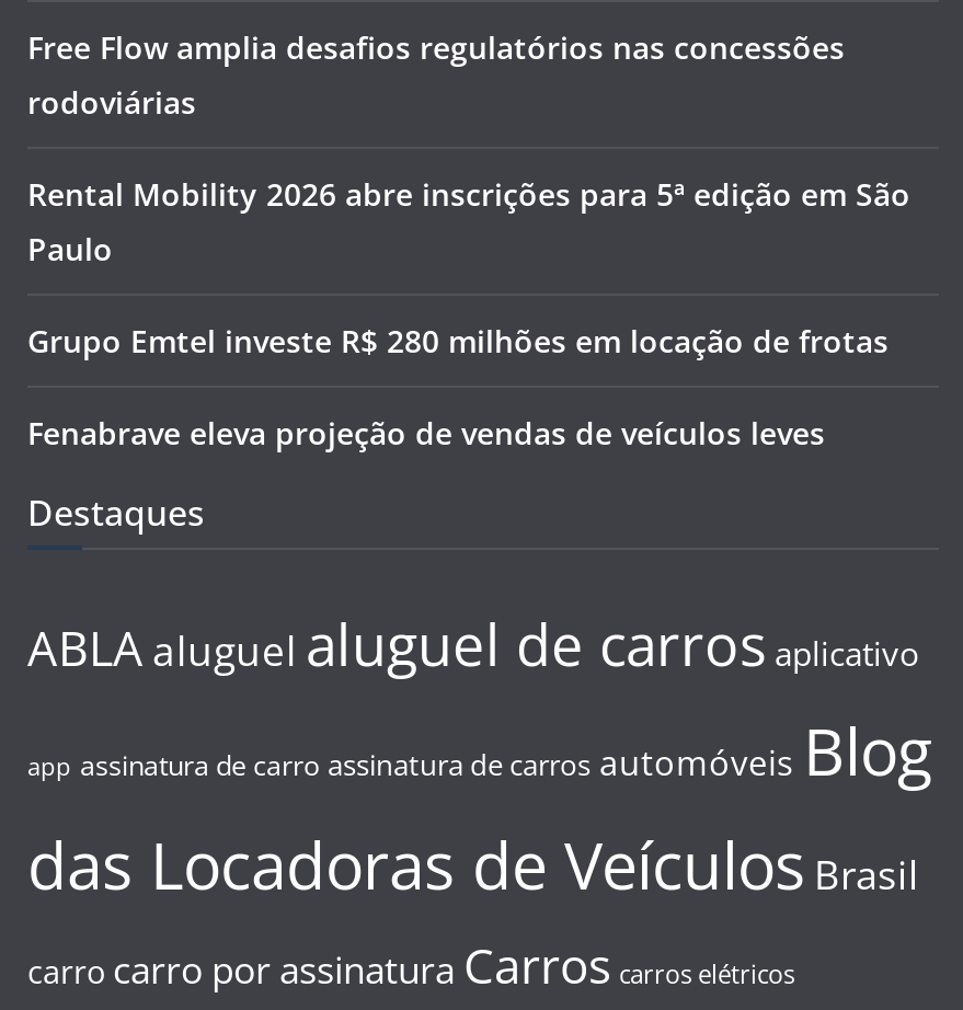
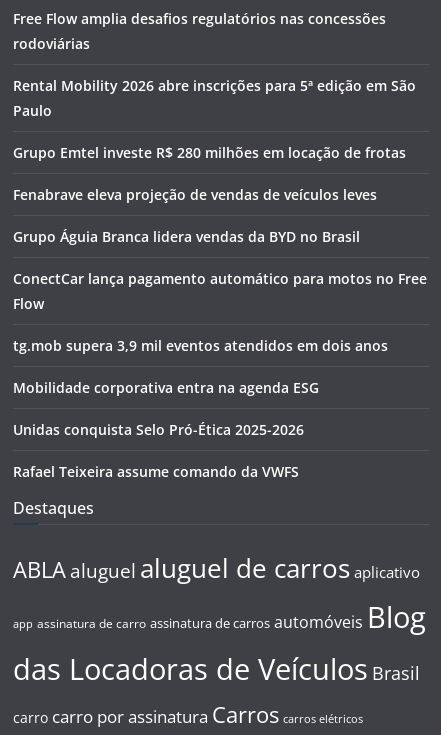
+ Grupo Águia Branca lidera vendas da BYD no Brasil
+ ConectCar lança pagamento automático para motos no Free
+ Flow
+ tg.mob supera 3,9 mil eventos atendidos em dois anos
+ Mobilidade corporativa entra na agenda ESG
+ Unidas conquista Selo Pró-Ética 2025-2026
+ Rafael Teixeira assume comando da VWFS
